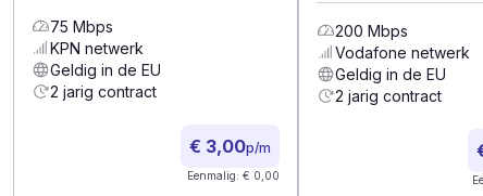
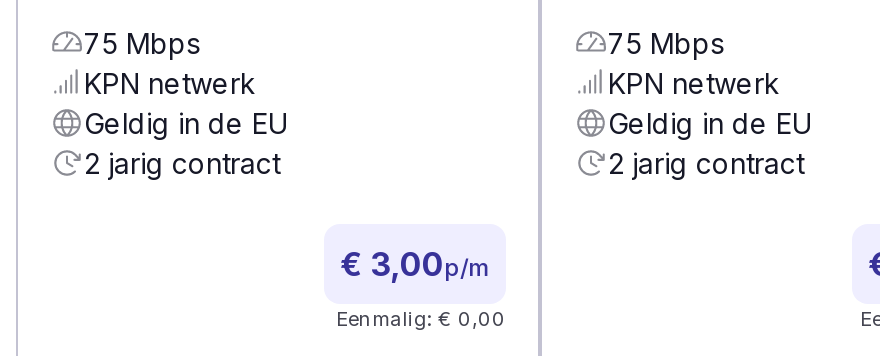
- 200 Mbps
+ 75 Mbps

- Vodafone netwerk
+ KPN netwerk
